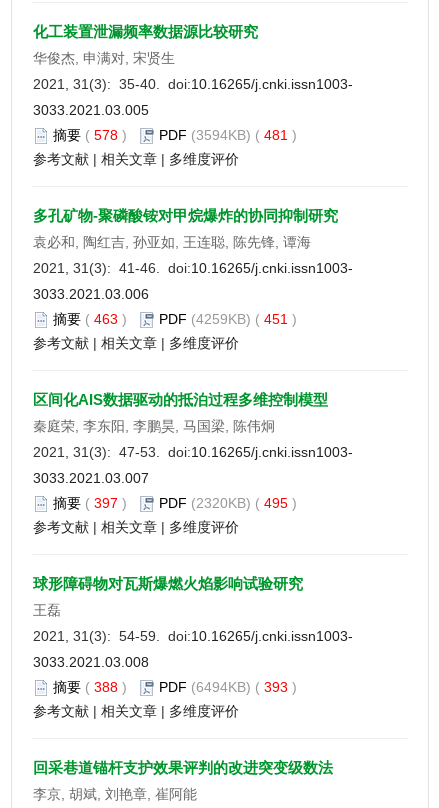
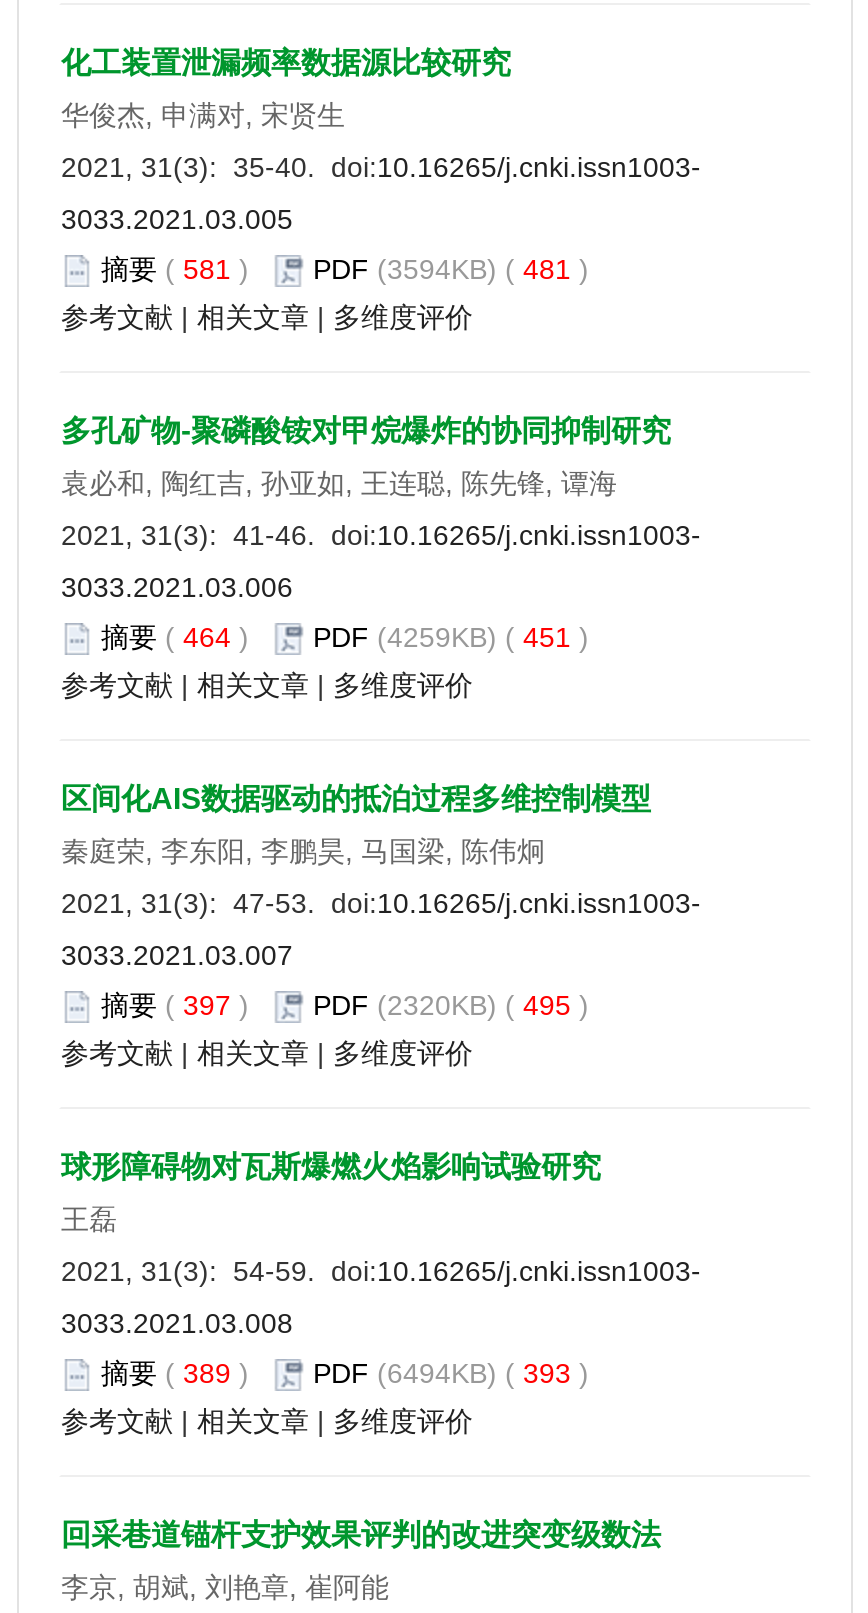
- 摘要(578) PDF (3594KB) (481)
+ 摘要(581) PDF (3594KB) (481)

- 摘要(463) PDF (4259KB) (451)
+ 摘要(464) PDF (4259KB) (451)

- 摘要(388) PDF (6494KB) (393)
+ 摘要(389) PDF (6494KB) (393)
